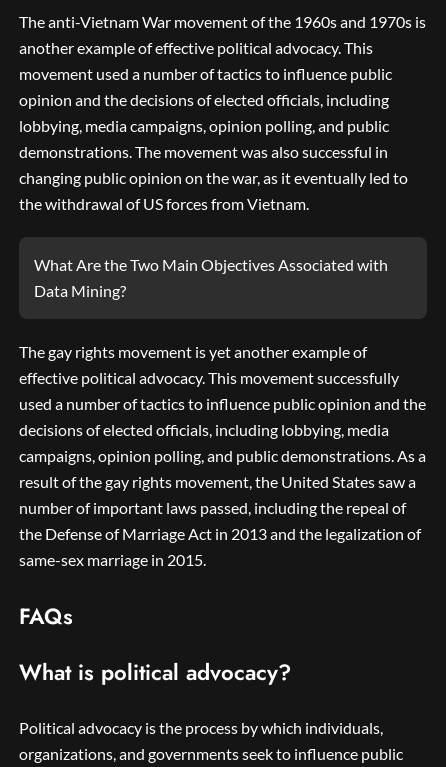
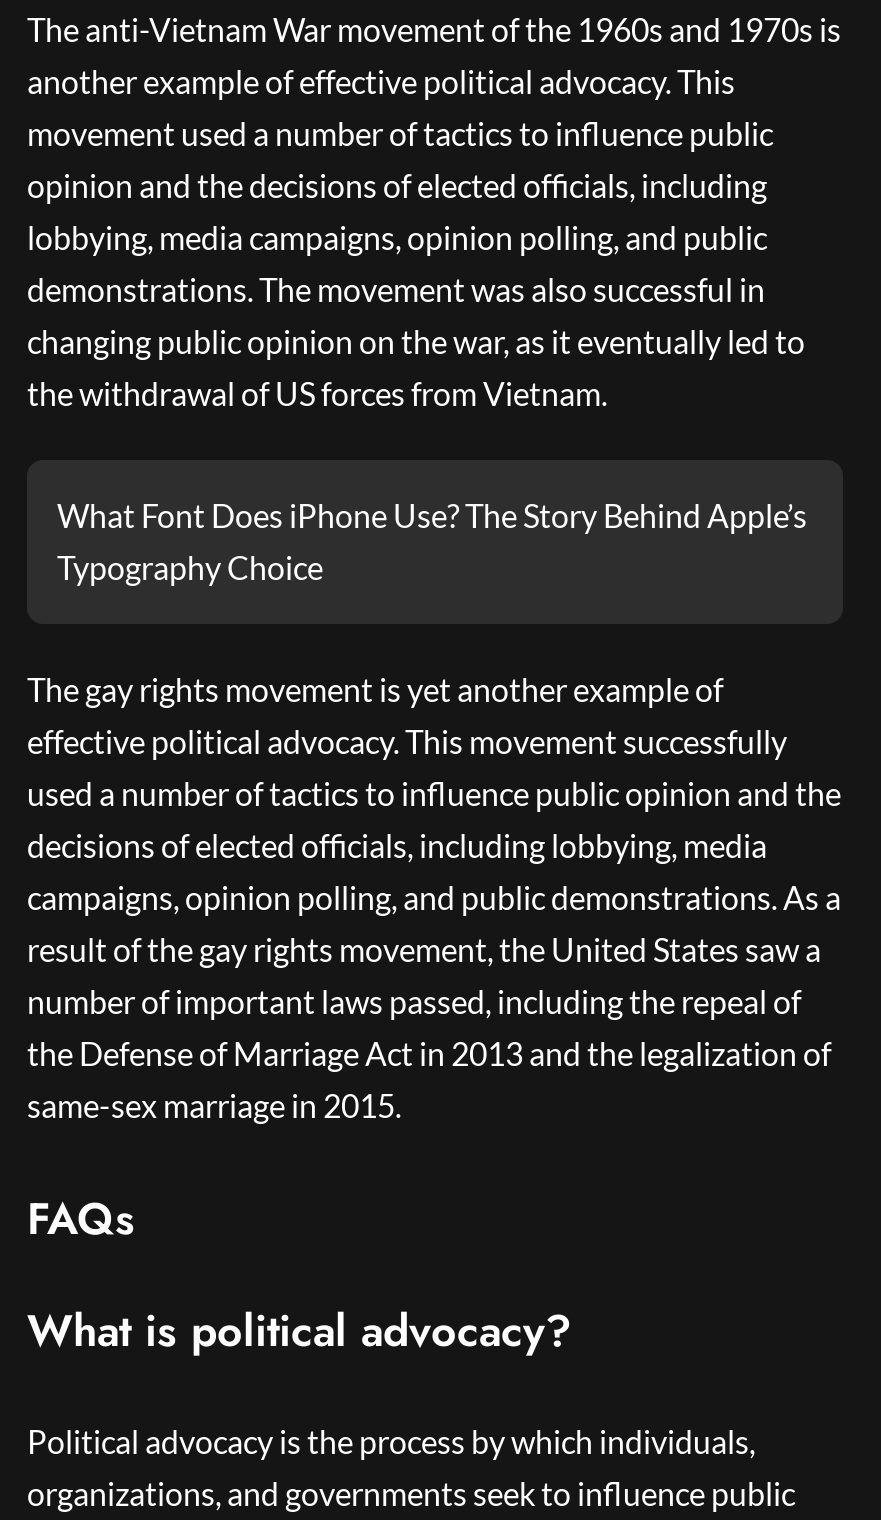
- What Are the Two Main Objectives Associated with
- Data Mining?
+ What Font Does iPhone Use? The Story Behind Apple’s
+ Typography Choice
